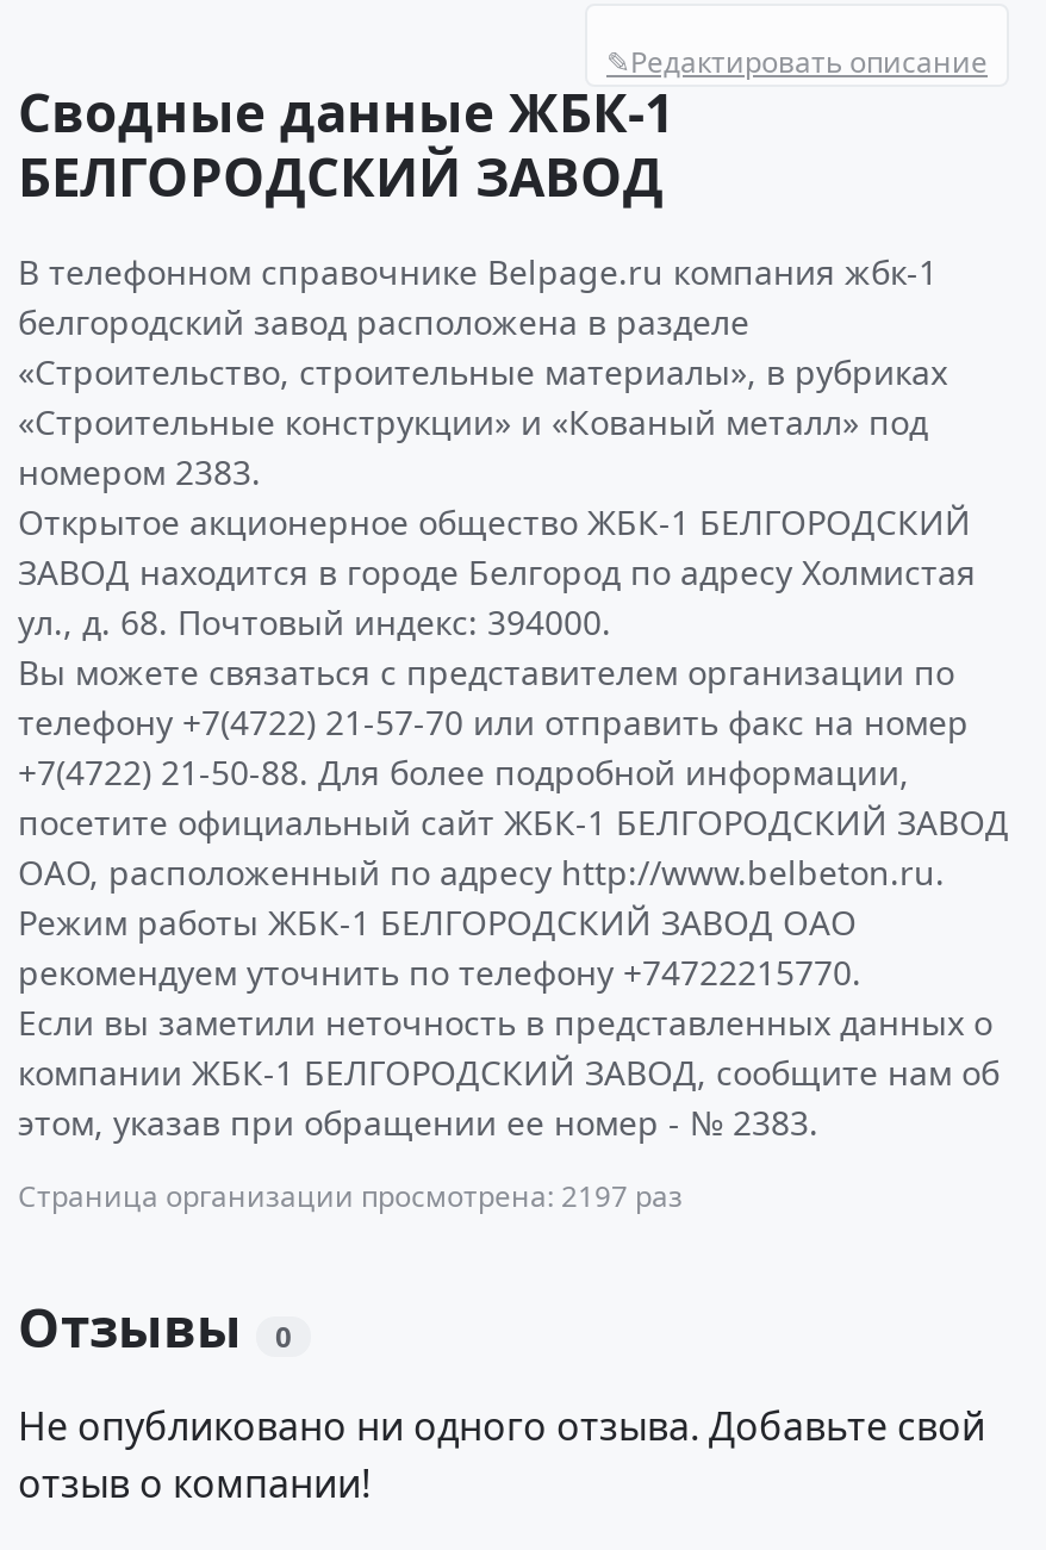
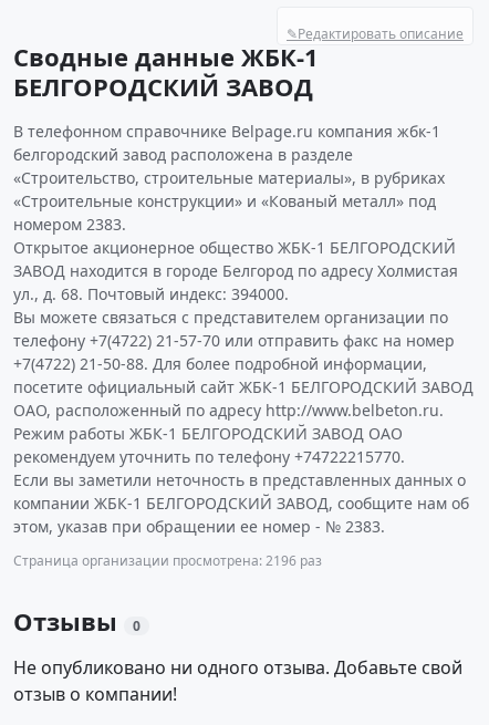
- Страница организации просмотрена: 2197 раз
+ Страница организации просмотрена: 2196 раз
